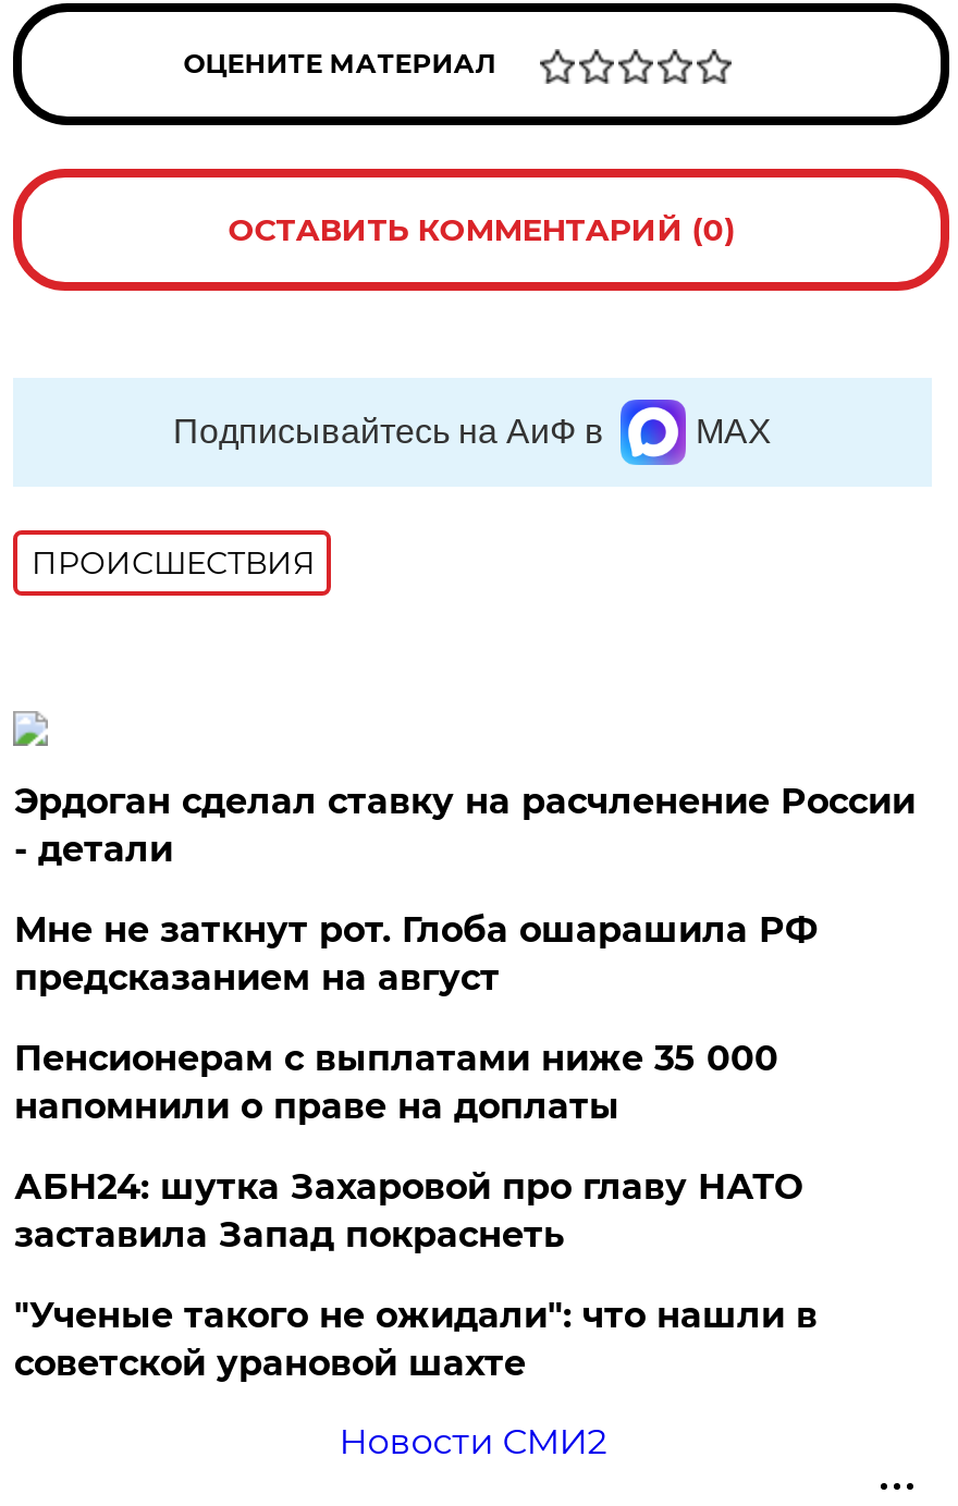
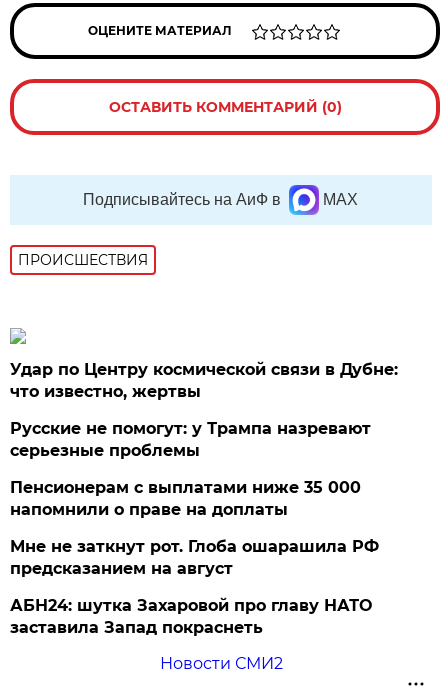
+ Русские не помогут: у Трампа назревают
+ серьезные проблемы

- Эрдоган сделал ставку на расчленение России
- - детали
+ Удар по Центру космической связи в Дубне:
+ что известно, жертвы

moved down: Мне не заткнут рот. Глоба ошарашила РФ | предсказанием на август

moved down: АБН24: шутка Захаровой про главу НАТО | заставила Запад покраснеть

- "Ученые такого не ожидали": что нашли в
- советской урановой шахте
